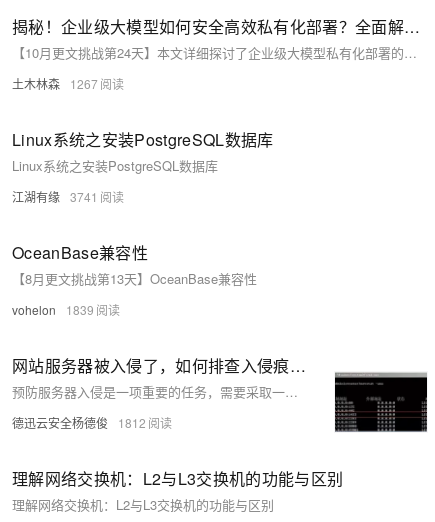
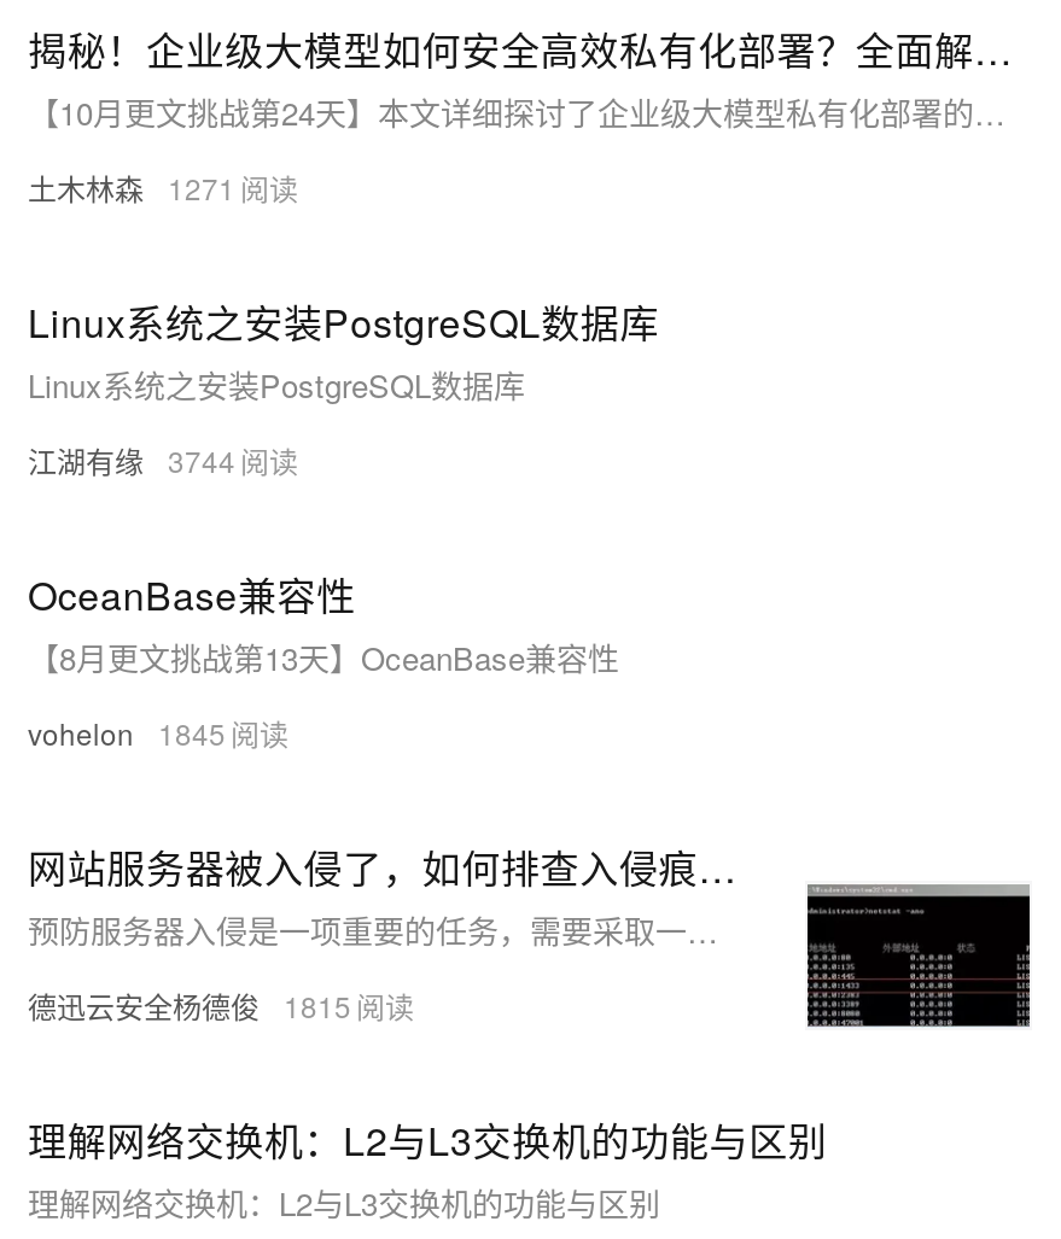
- 土木林森 1267
+ 土木林森 1271

- 江湖有缘 3741
+ 江湖有缘 3744

- vohelon 1839
+ vohelon 1845

- 德迅云安全杨德俊 1812
+ 德迅云安全杨德俊 1815
